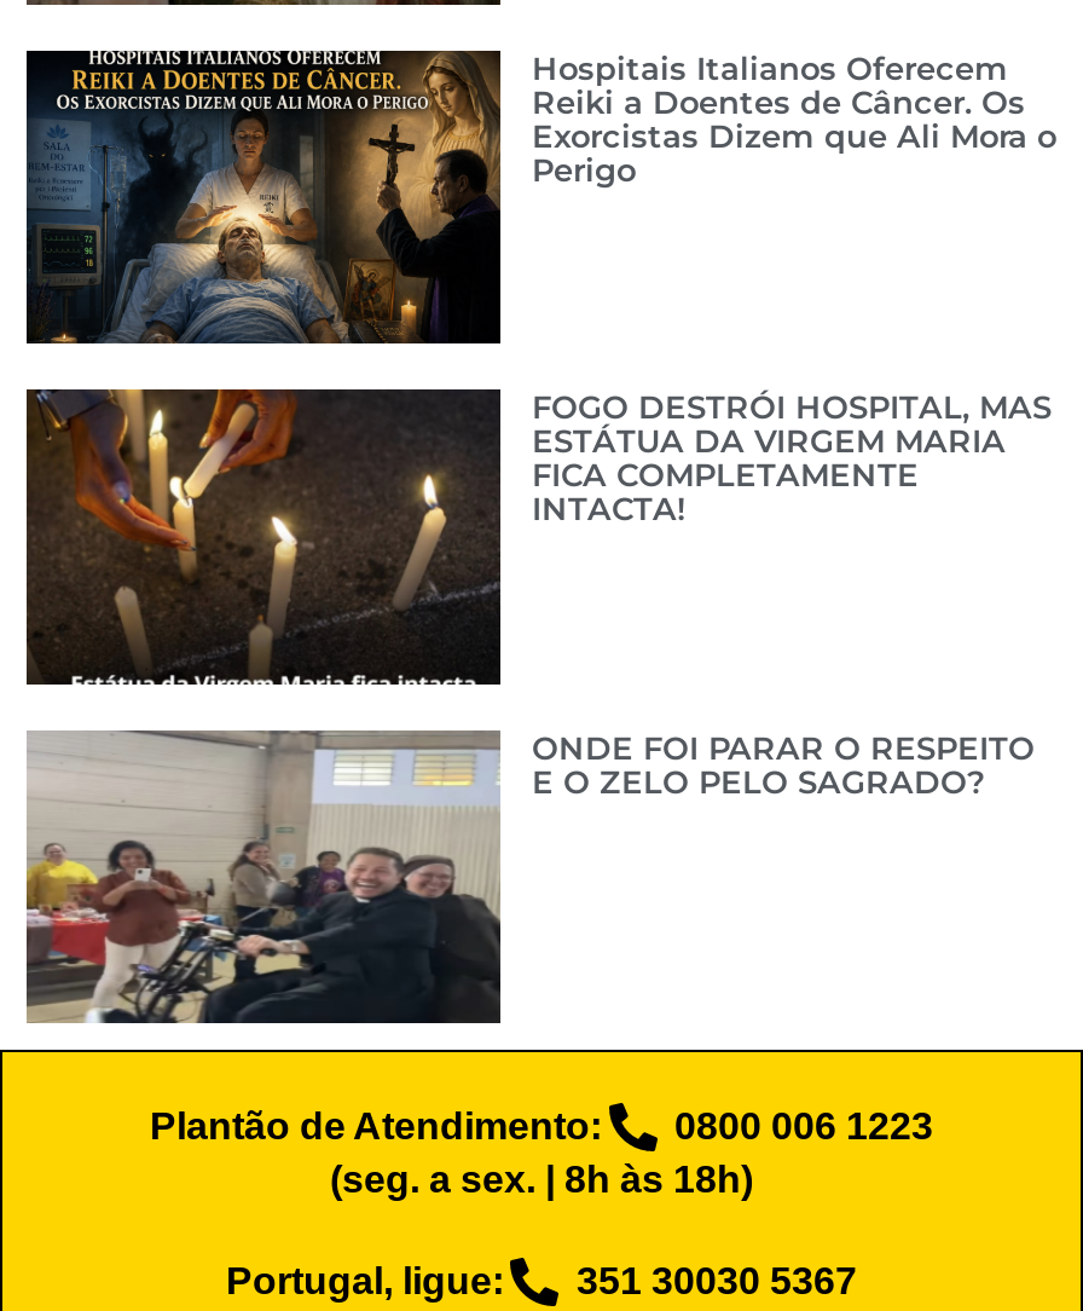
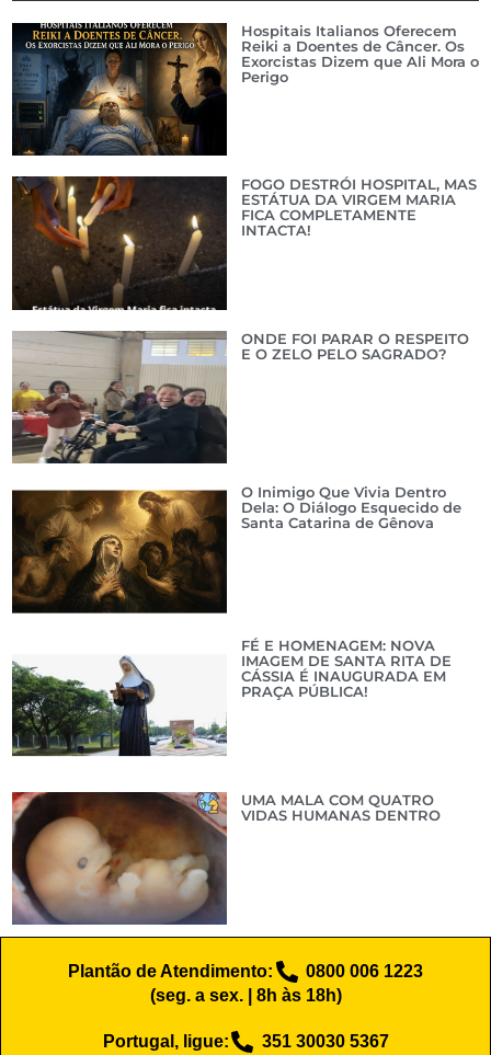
+ [image]
+ FÉ E HOMENAGEM: NOVA
+ IMAGEM DE SANTA RITA DE
+ CÁSSIA É INAUGURADA EM
+ PRAÇA PÚBLICA!

+ [image]
+ UMA MALA COM QUATRO
+ VIDAS HUMANAS DENTRO

+ [image]
+ O Inimigo Que Vivia Dentro
+ Dela: O Diálogo Esquecido de
+ Santa Catarina de Gênova
